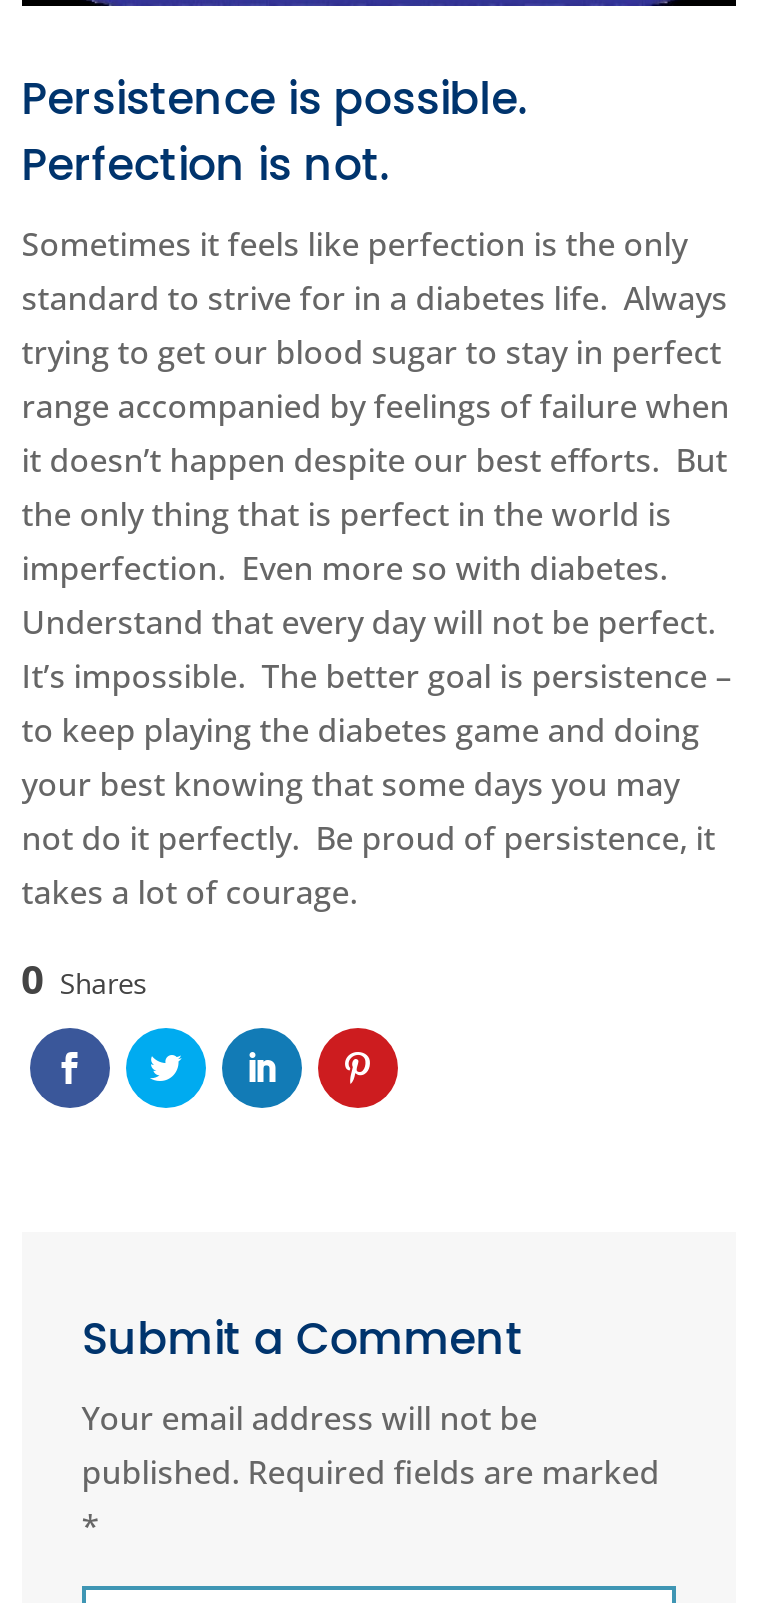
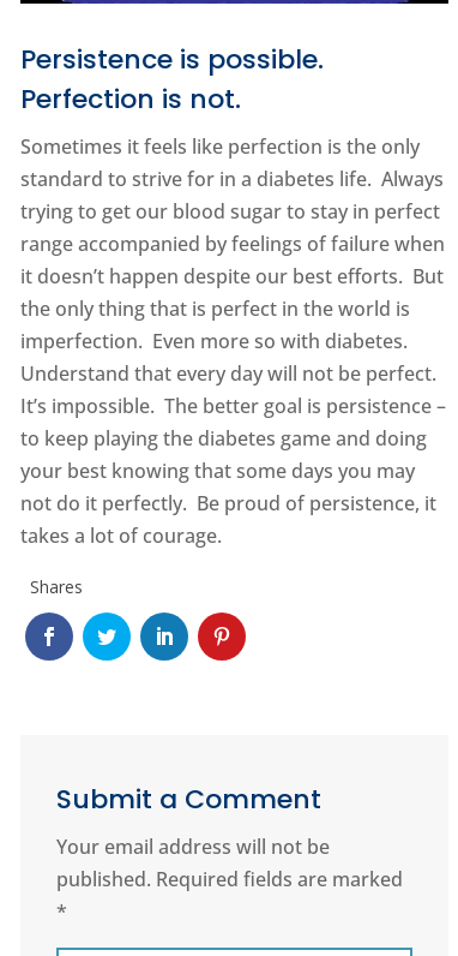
- 0 Shares
+ Shares
